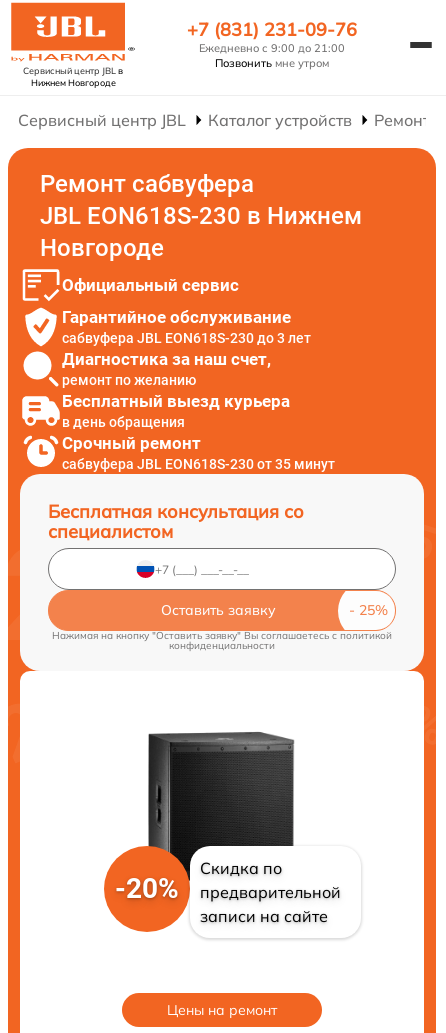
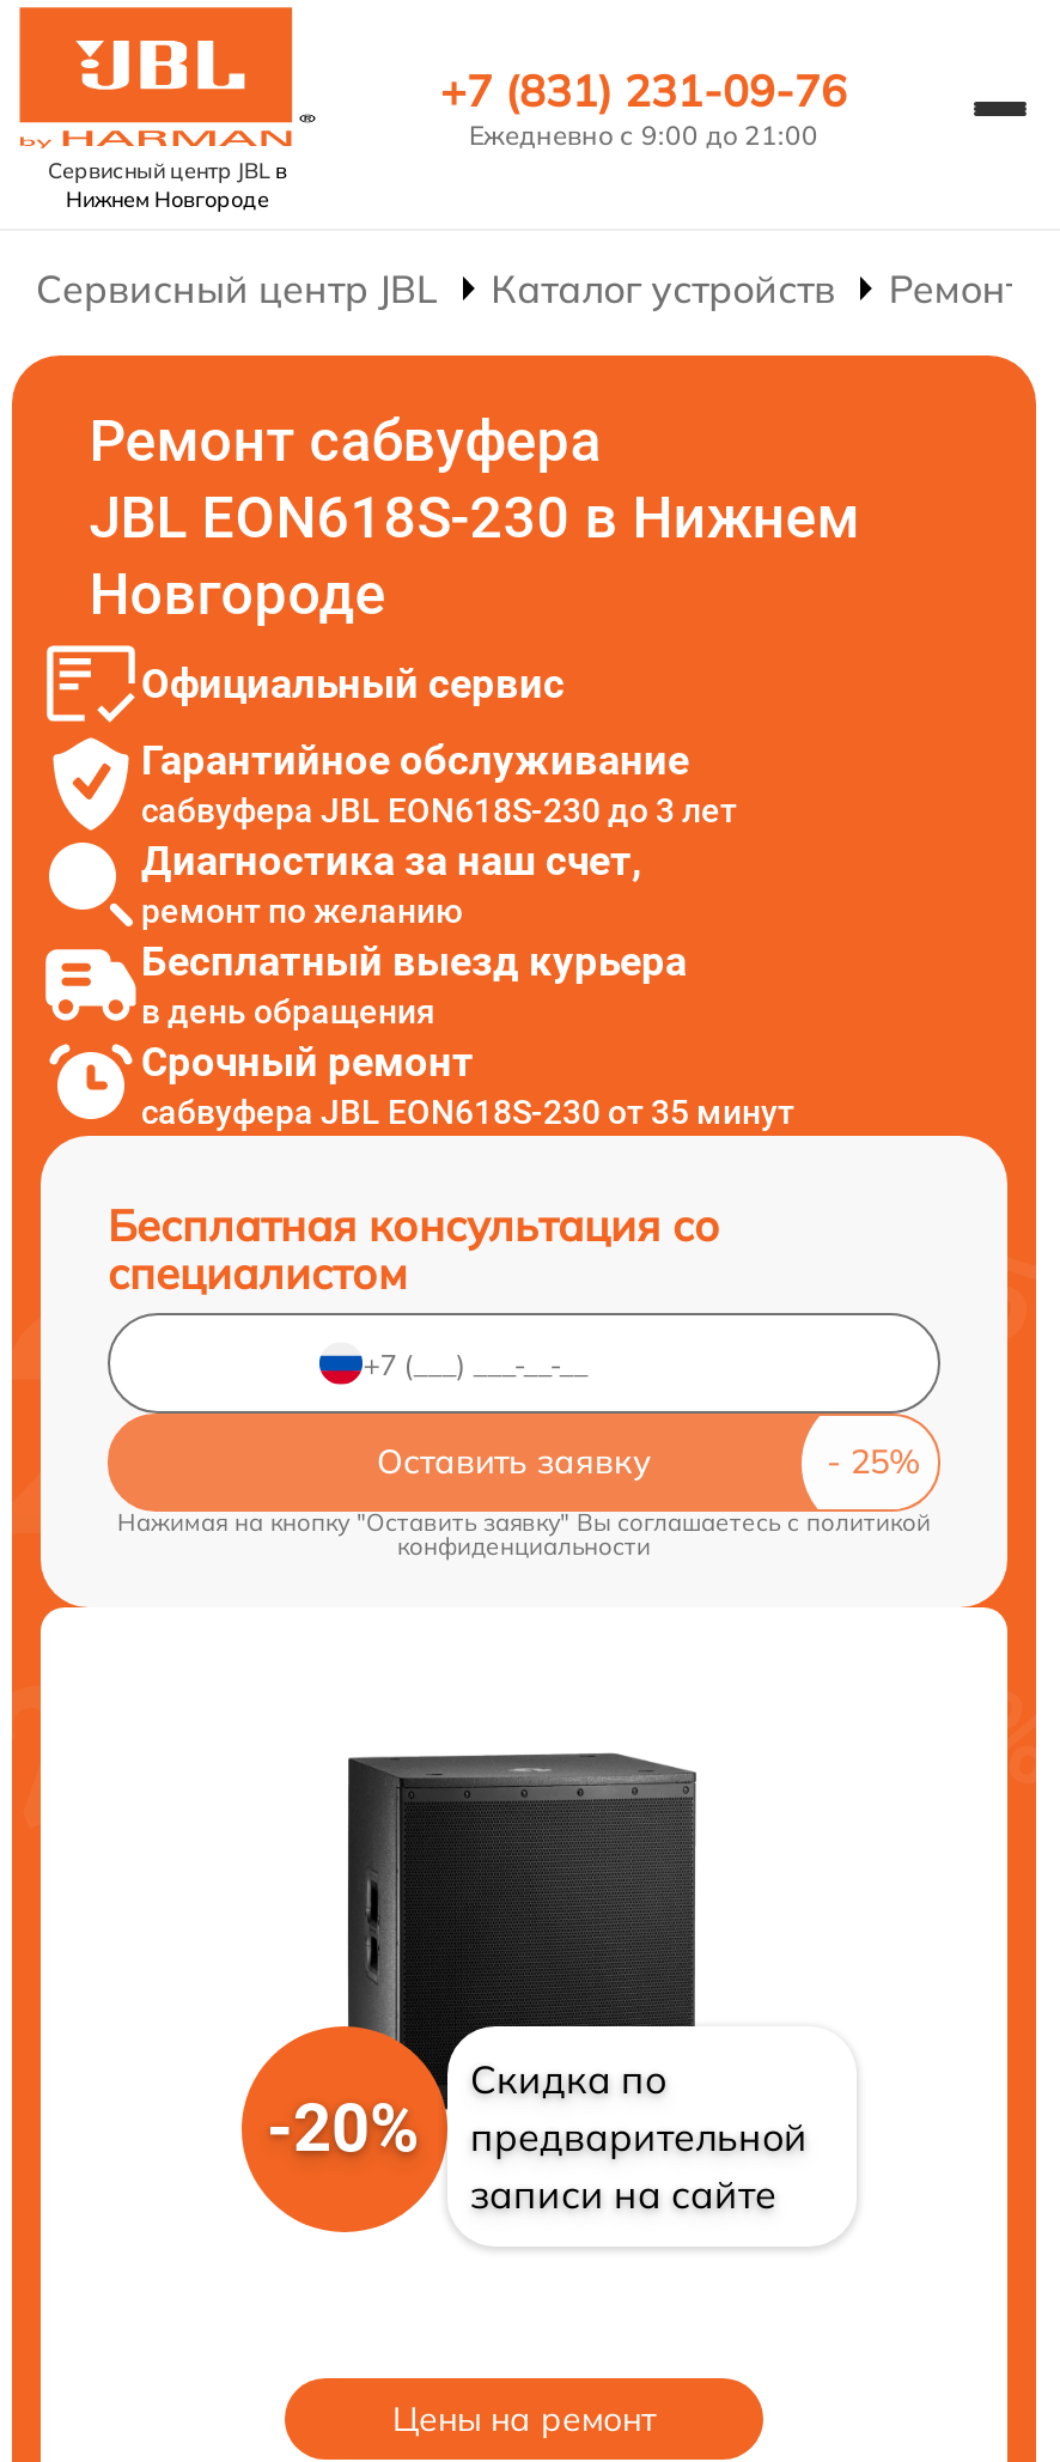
- Позвонить мне утром
